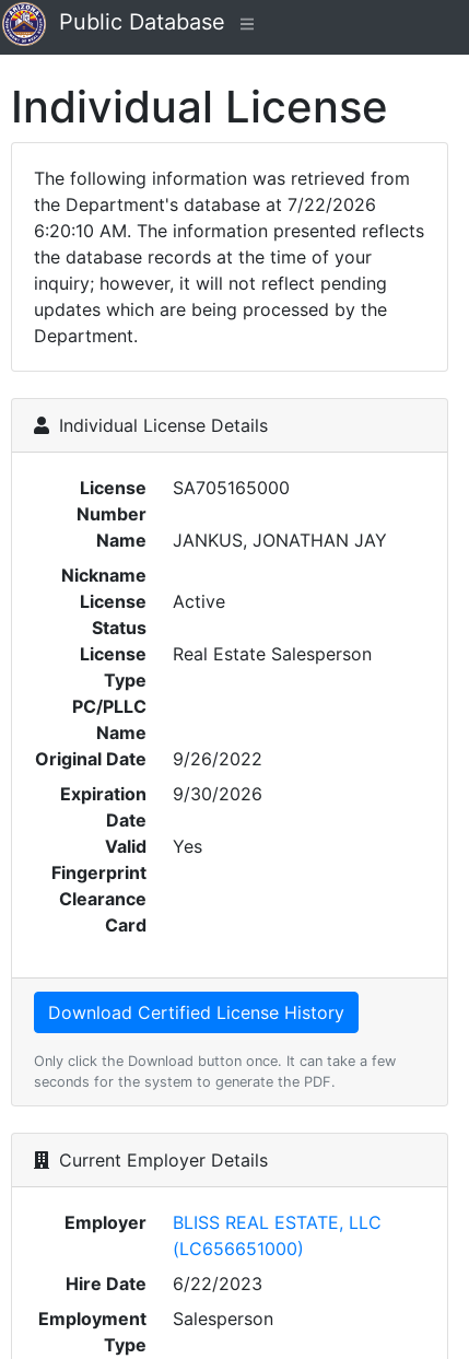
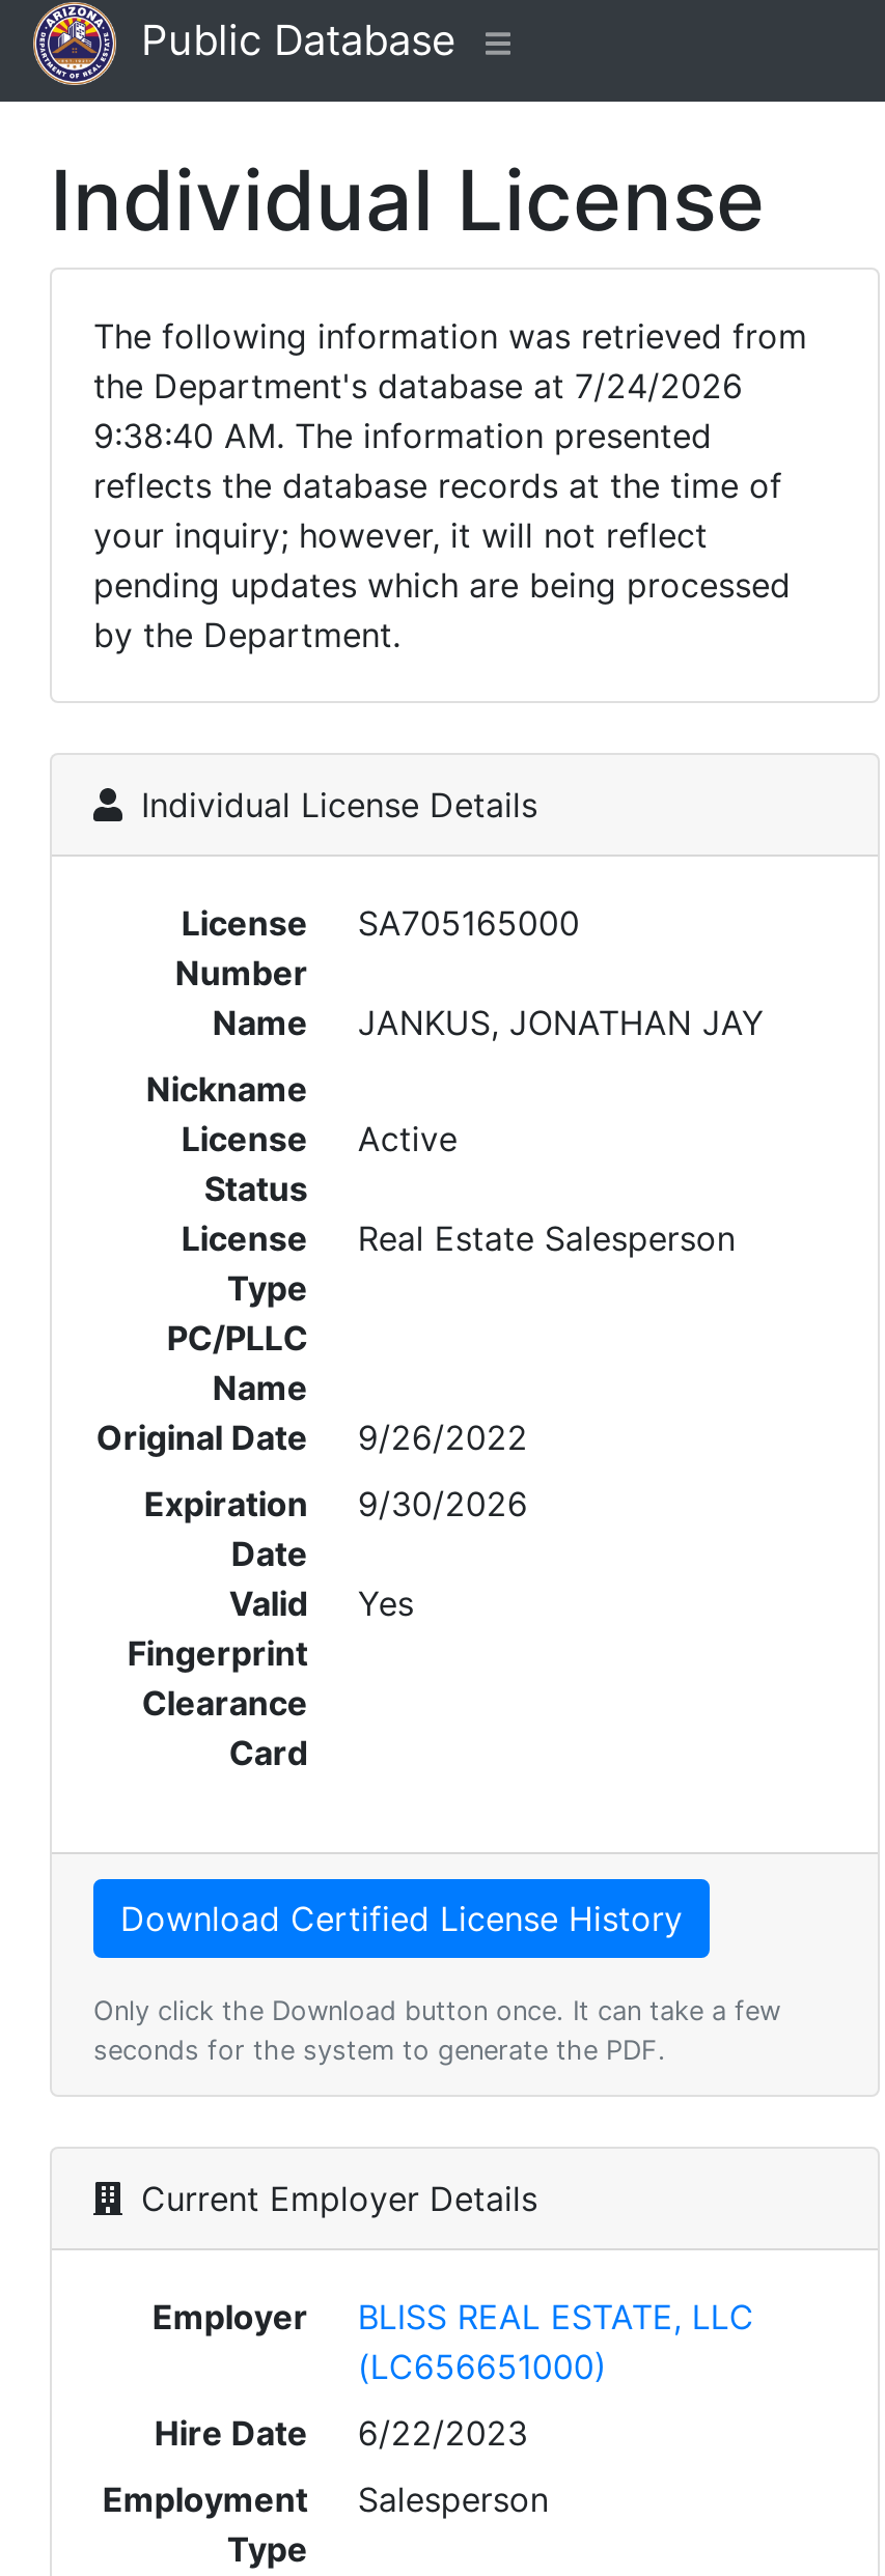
- the Department's database at 7/22/2026
- 6:20:10 AM. The information presented reflects
- the database records at the time of your
- inquiry; however, it will not reflect pending
- updates which are being processed by the
- Department.
+ the Department's database at 7/24/2026
+ 9:38:40 AM. The information presented
+ reflects the database records at the time of
+ your inquiry; however, it will not reflect
+ pending updates which are being processed
+ by the Department.
